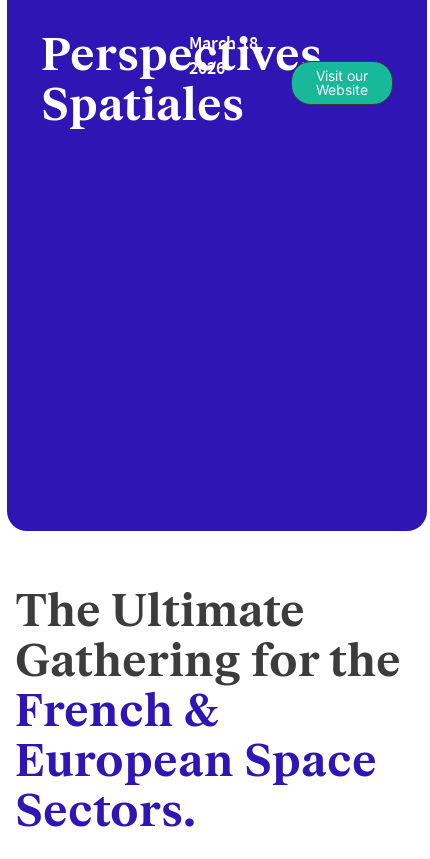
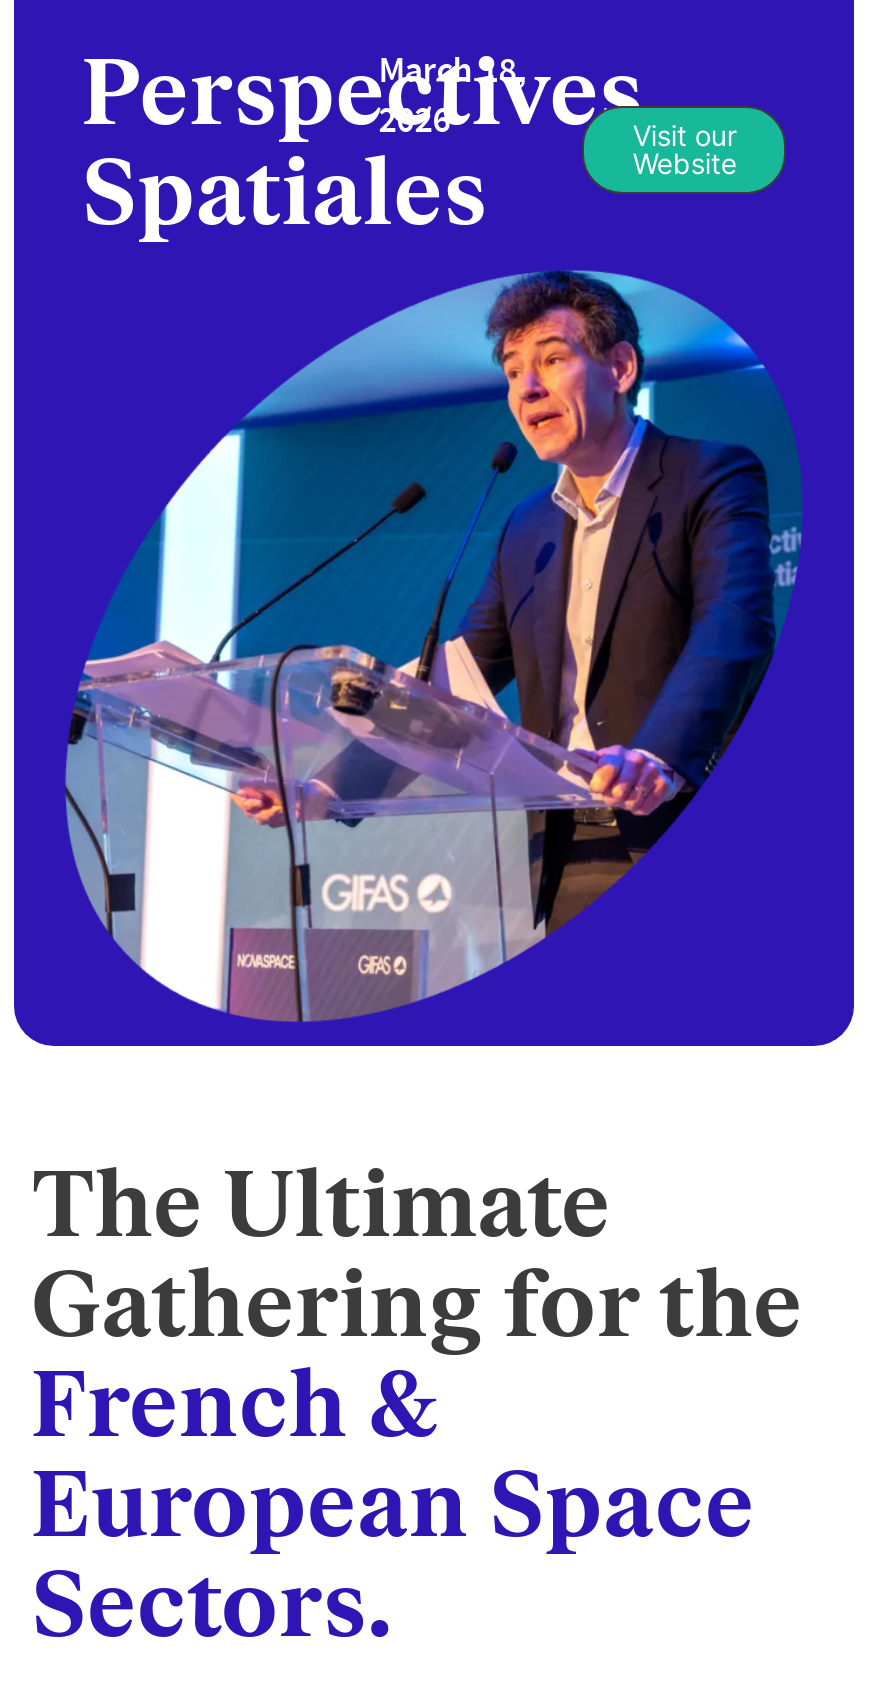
+ [image]
